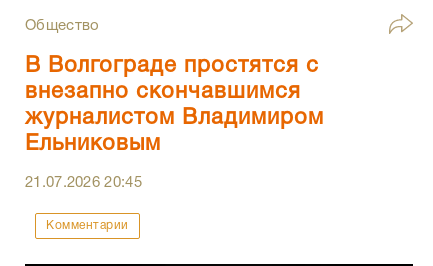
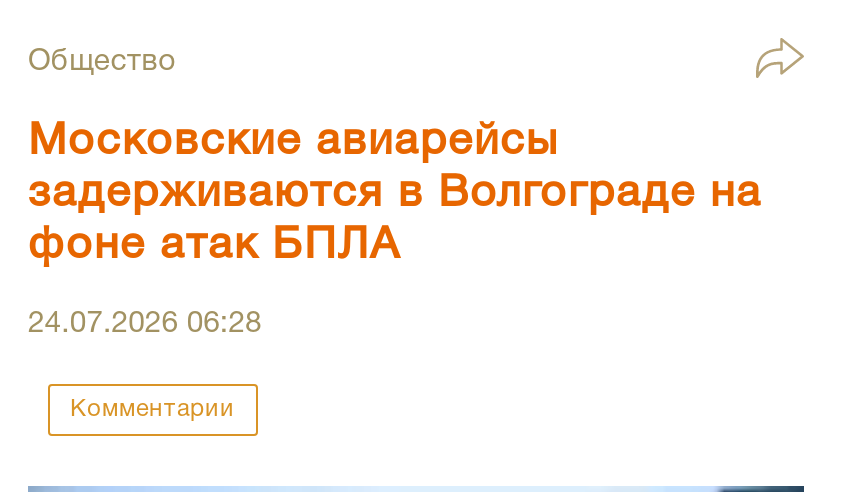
- В Волгограде простятся с
- внезапно скончавшимся
- журналистом Владимиром
- Ельниковым
+ Московские авиарейсы
+ задерживаются в Волгограде на
+ фоне атак БПЛА

- 21.07.2026 20:45
+ 24.07.2026 06:28
